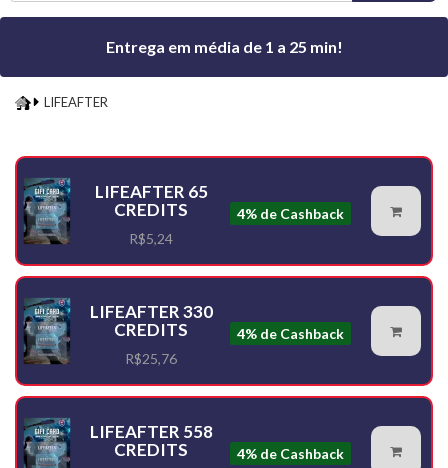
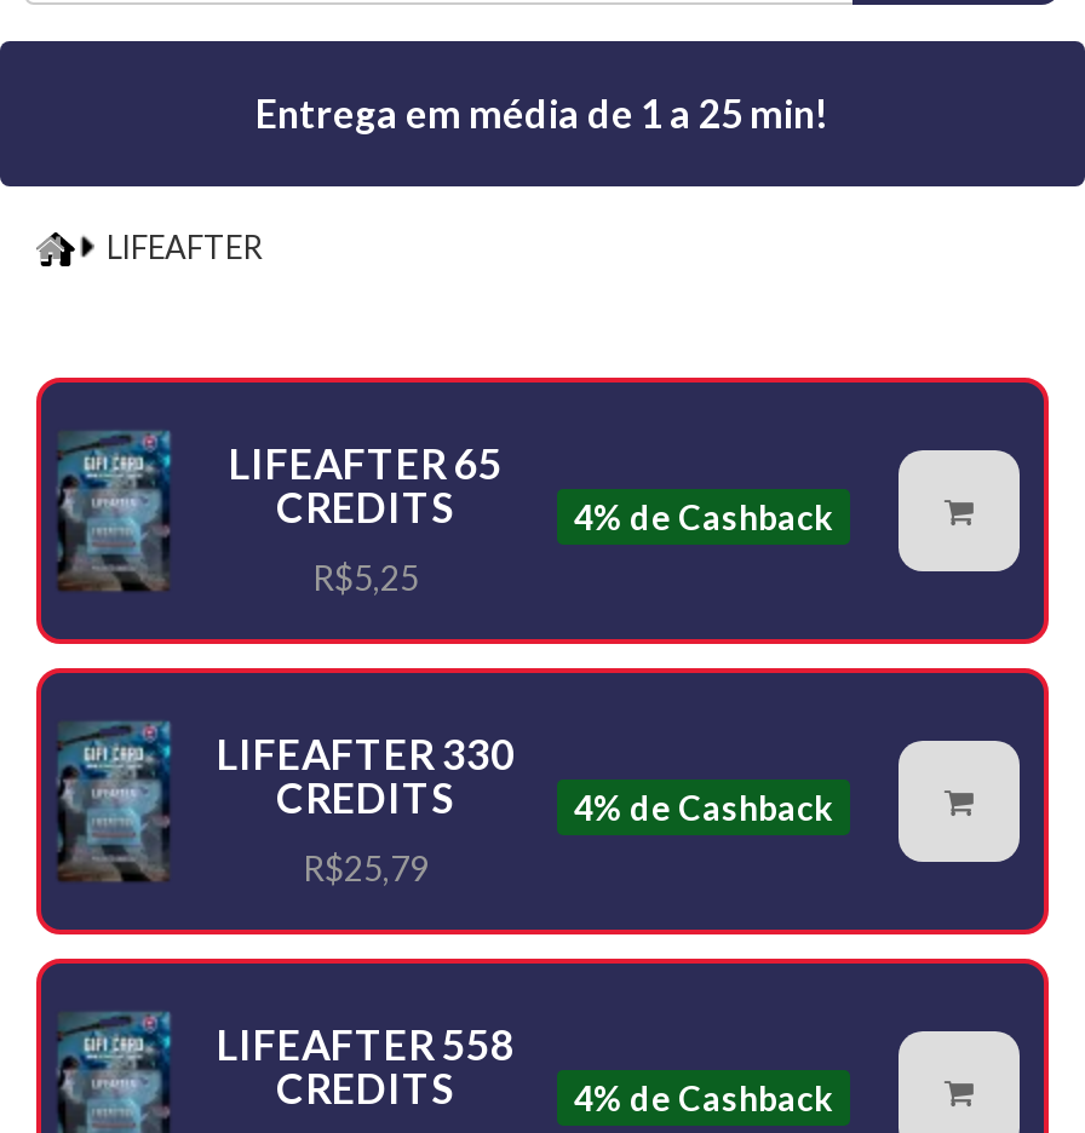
- R$5,24
+ R$5,25

- R$25,76
+ R$25,79
